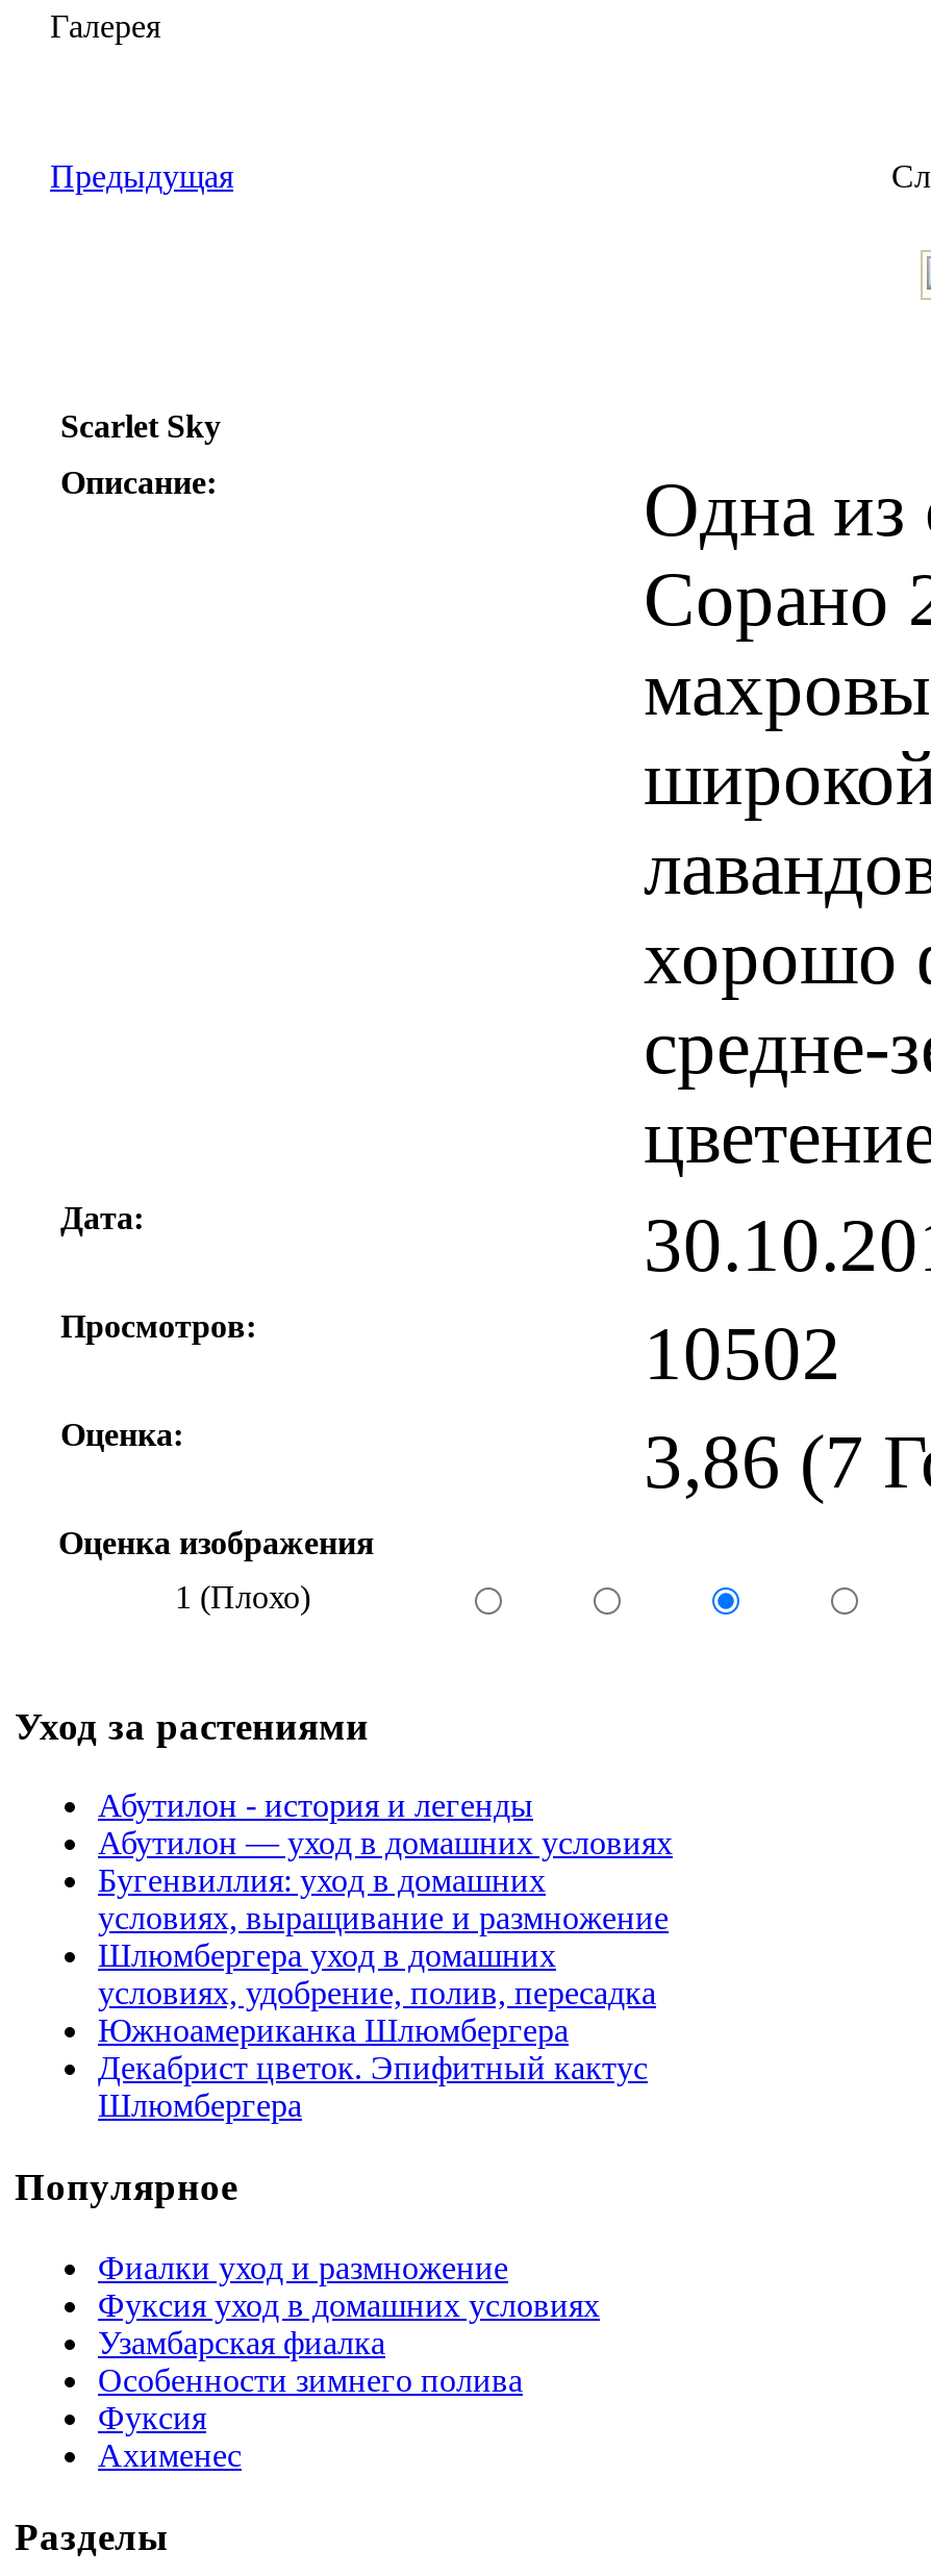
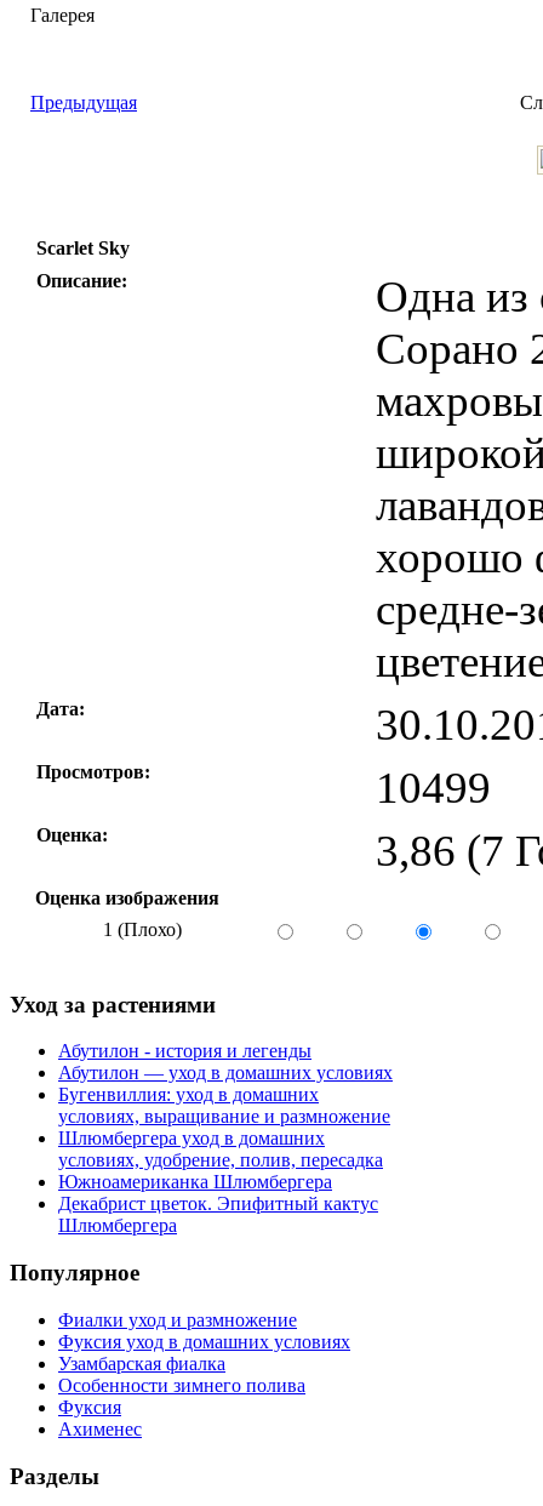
- 10502
+ 10499
